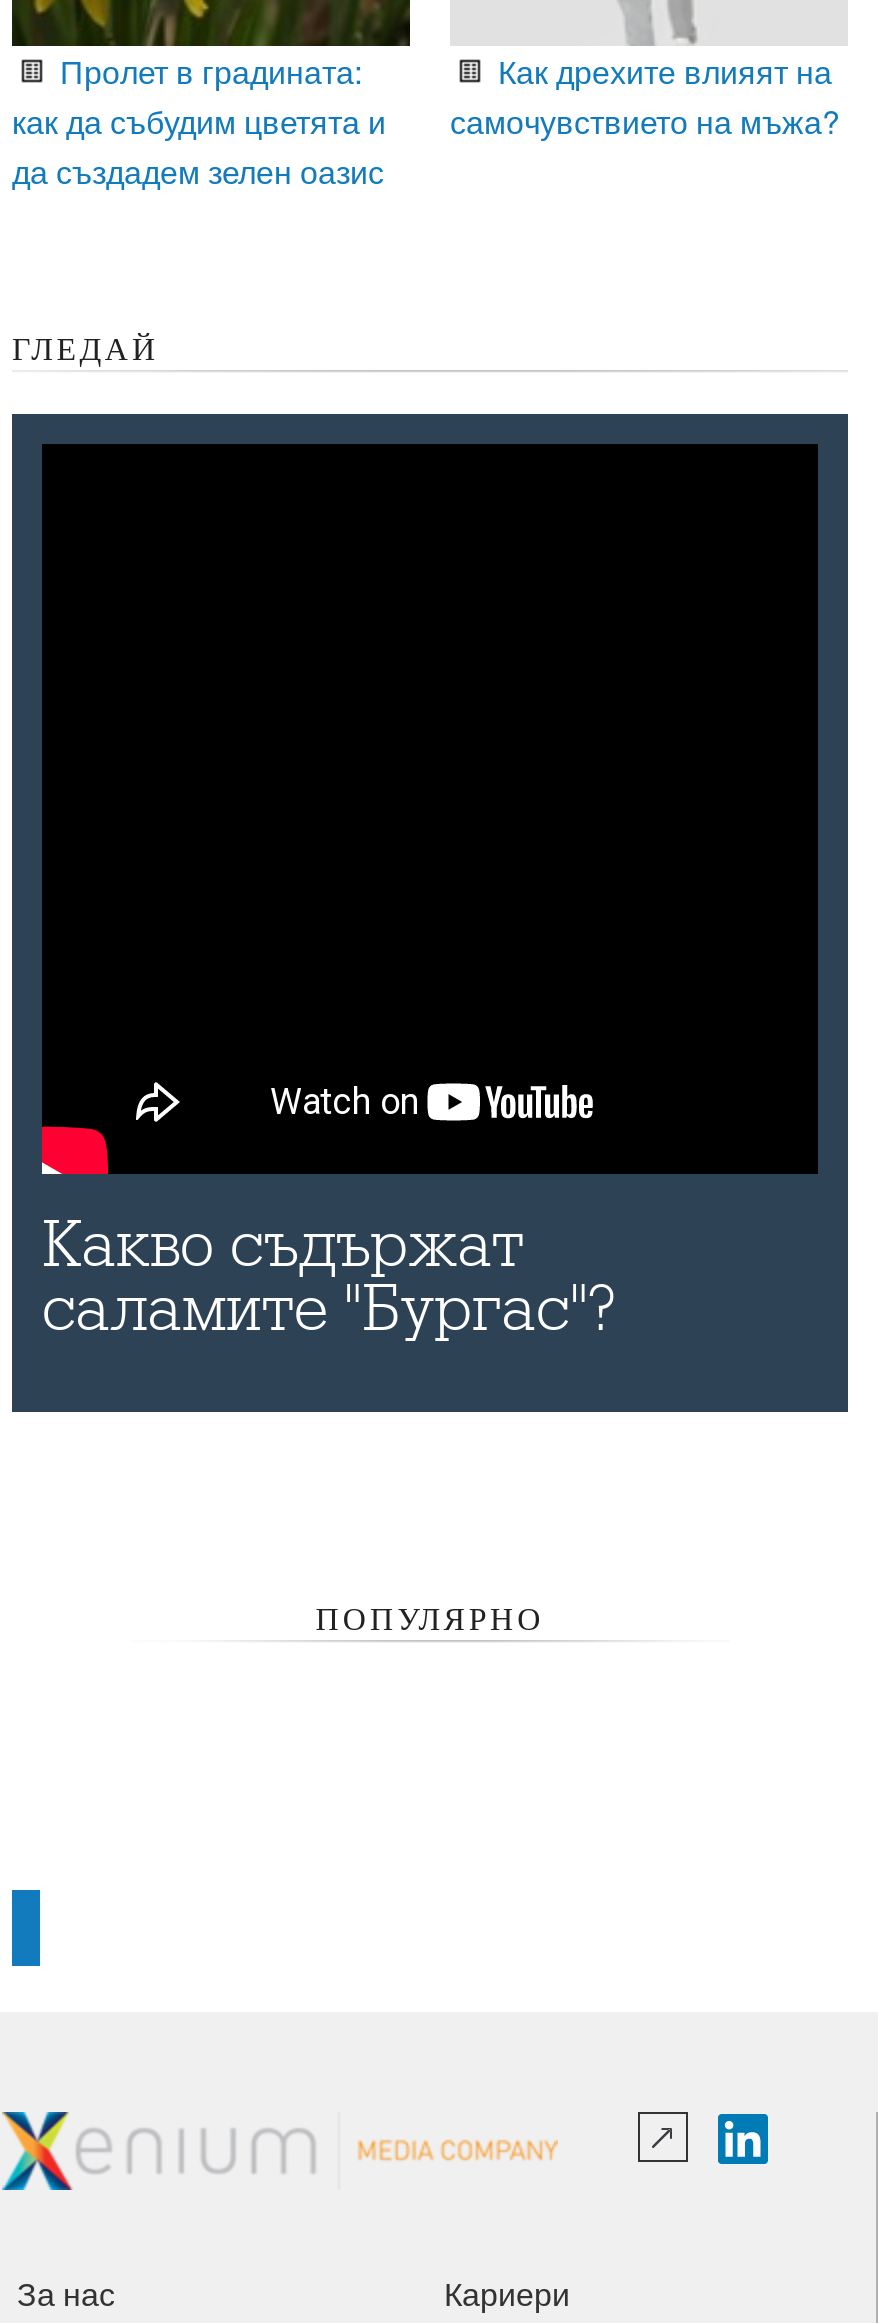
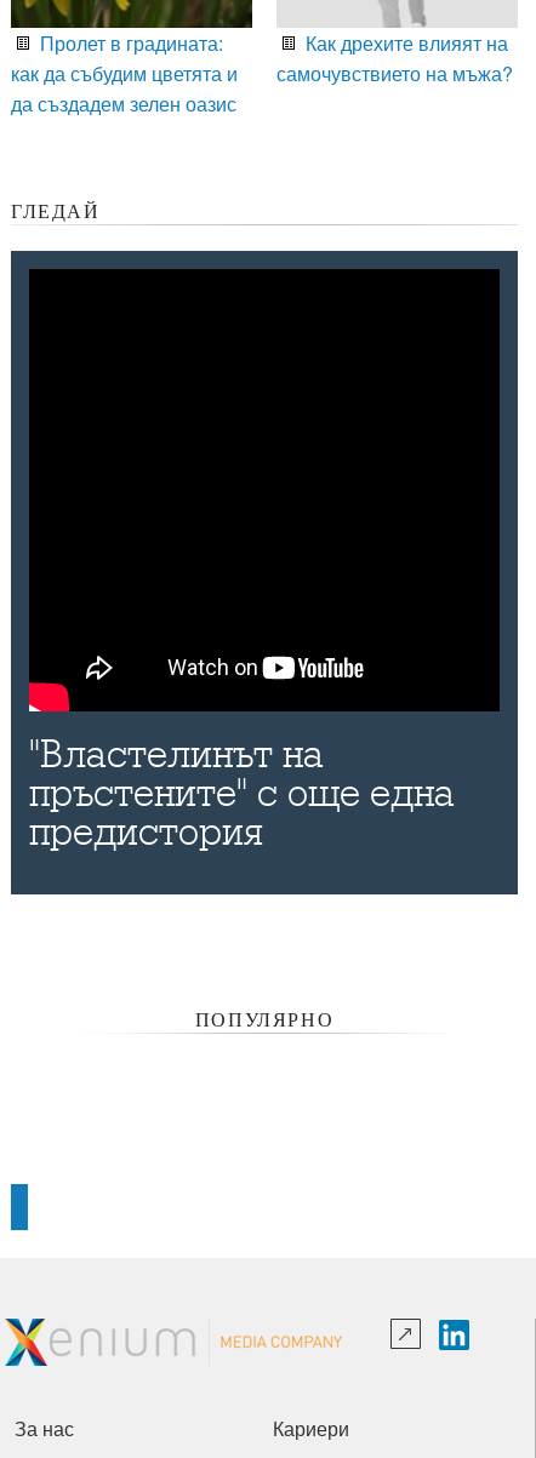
- Какво съдържат
- саламите "Бургас"?
+ "Властелинът на
+ пръстените" с още една
+ предистория
